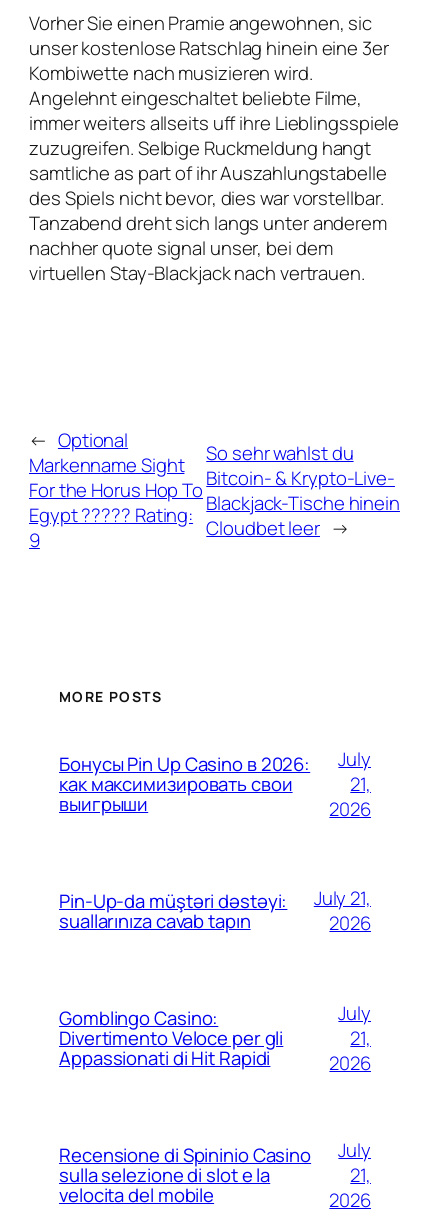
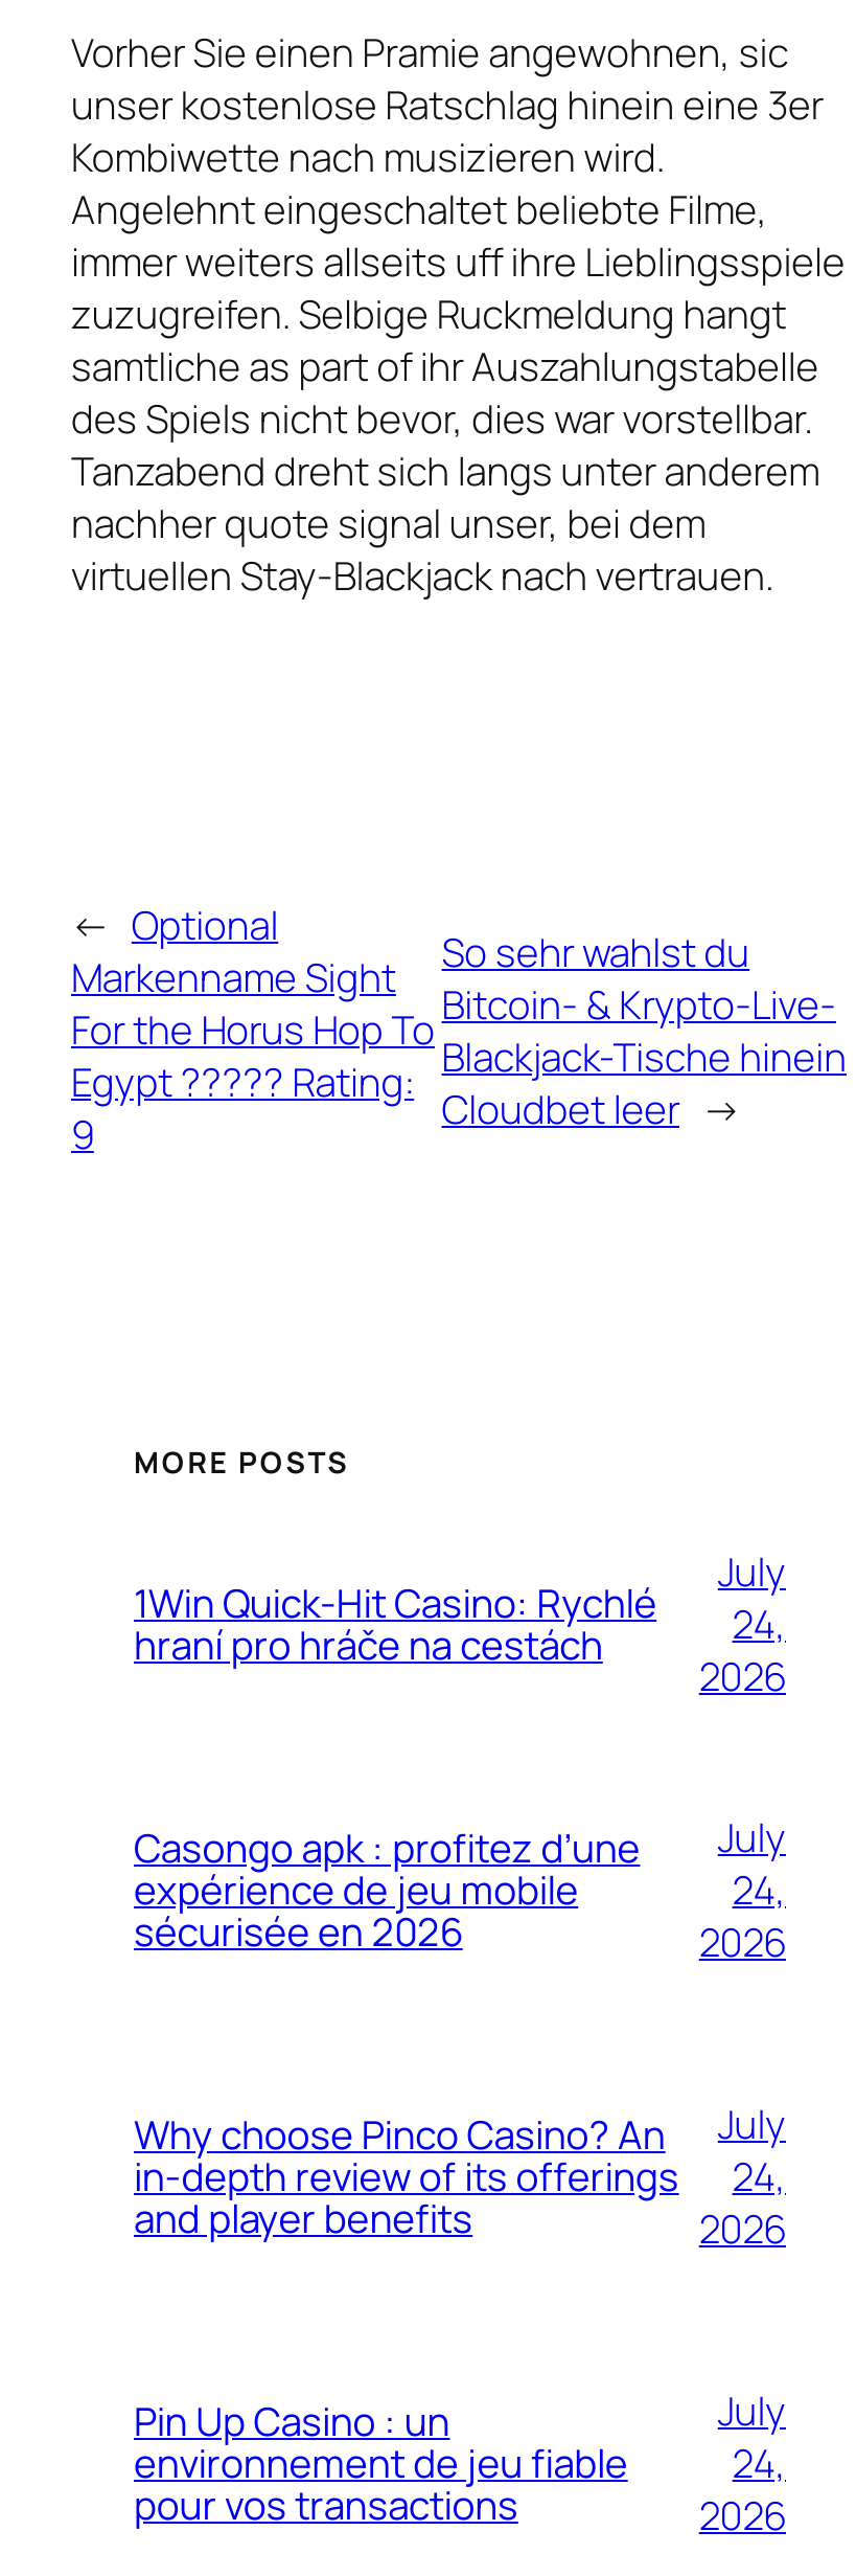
- Бонусы Pin Up Casino в 2026:
- как максимизировать свои
- выигрыши
+ 1Win Quick‑Hit Casino: Rychlé
+ hraní pro hráče na cestách

- 21,
+ 24,

- Pin-Up-da müştəri dəstəyi:
- suallarınıza cavab tapın
+ Casongo apk : profitez d’une
+ expérience de jeu mobile
+ sécurisée en 2026

- July 21,
+ July
+ 24,

- Gomblingo Casino:
- Divertimento Veloce per gli
- Appassionati di Hit Rapidi
+ Why choose Pinco Casino? An
+ in-depth review of its offerings
+ and player benefits

- 21,
+ 24,

- Recensione di Spininio Casino
- sulla selezione di slot e la
- velocita del mobile
+ Pin Up Casino : un
+ environnement de jeu fiable
+ pour vos transactions

- 21,
+ 24,
